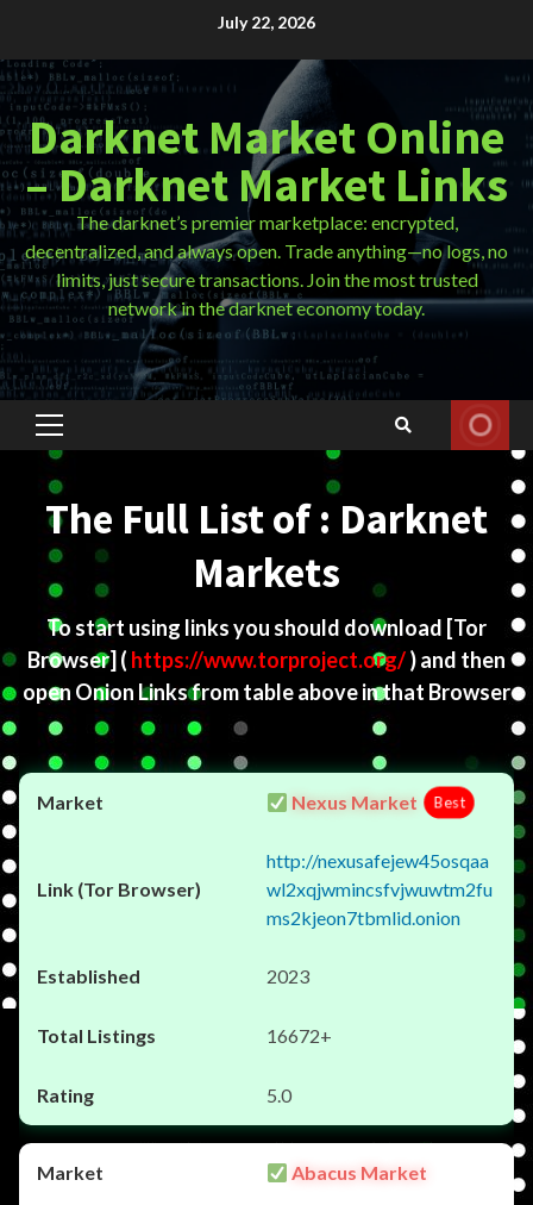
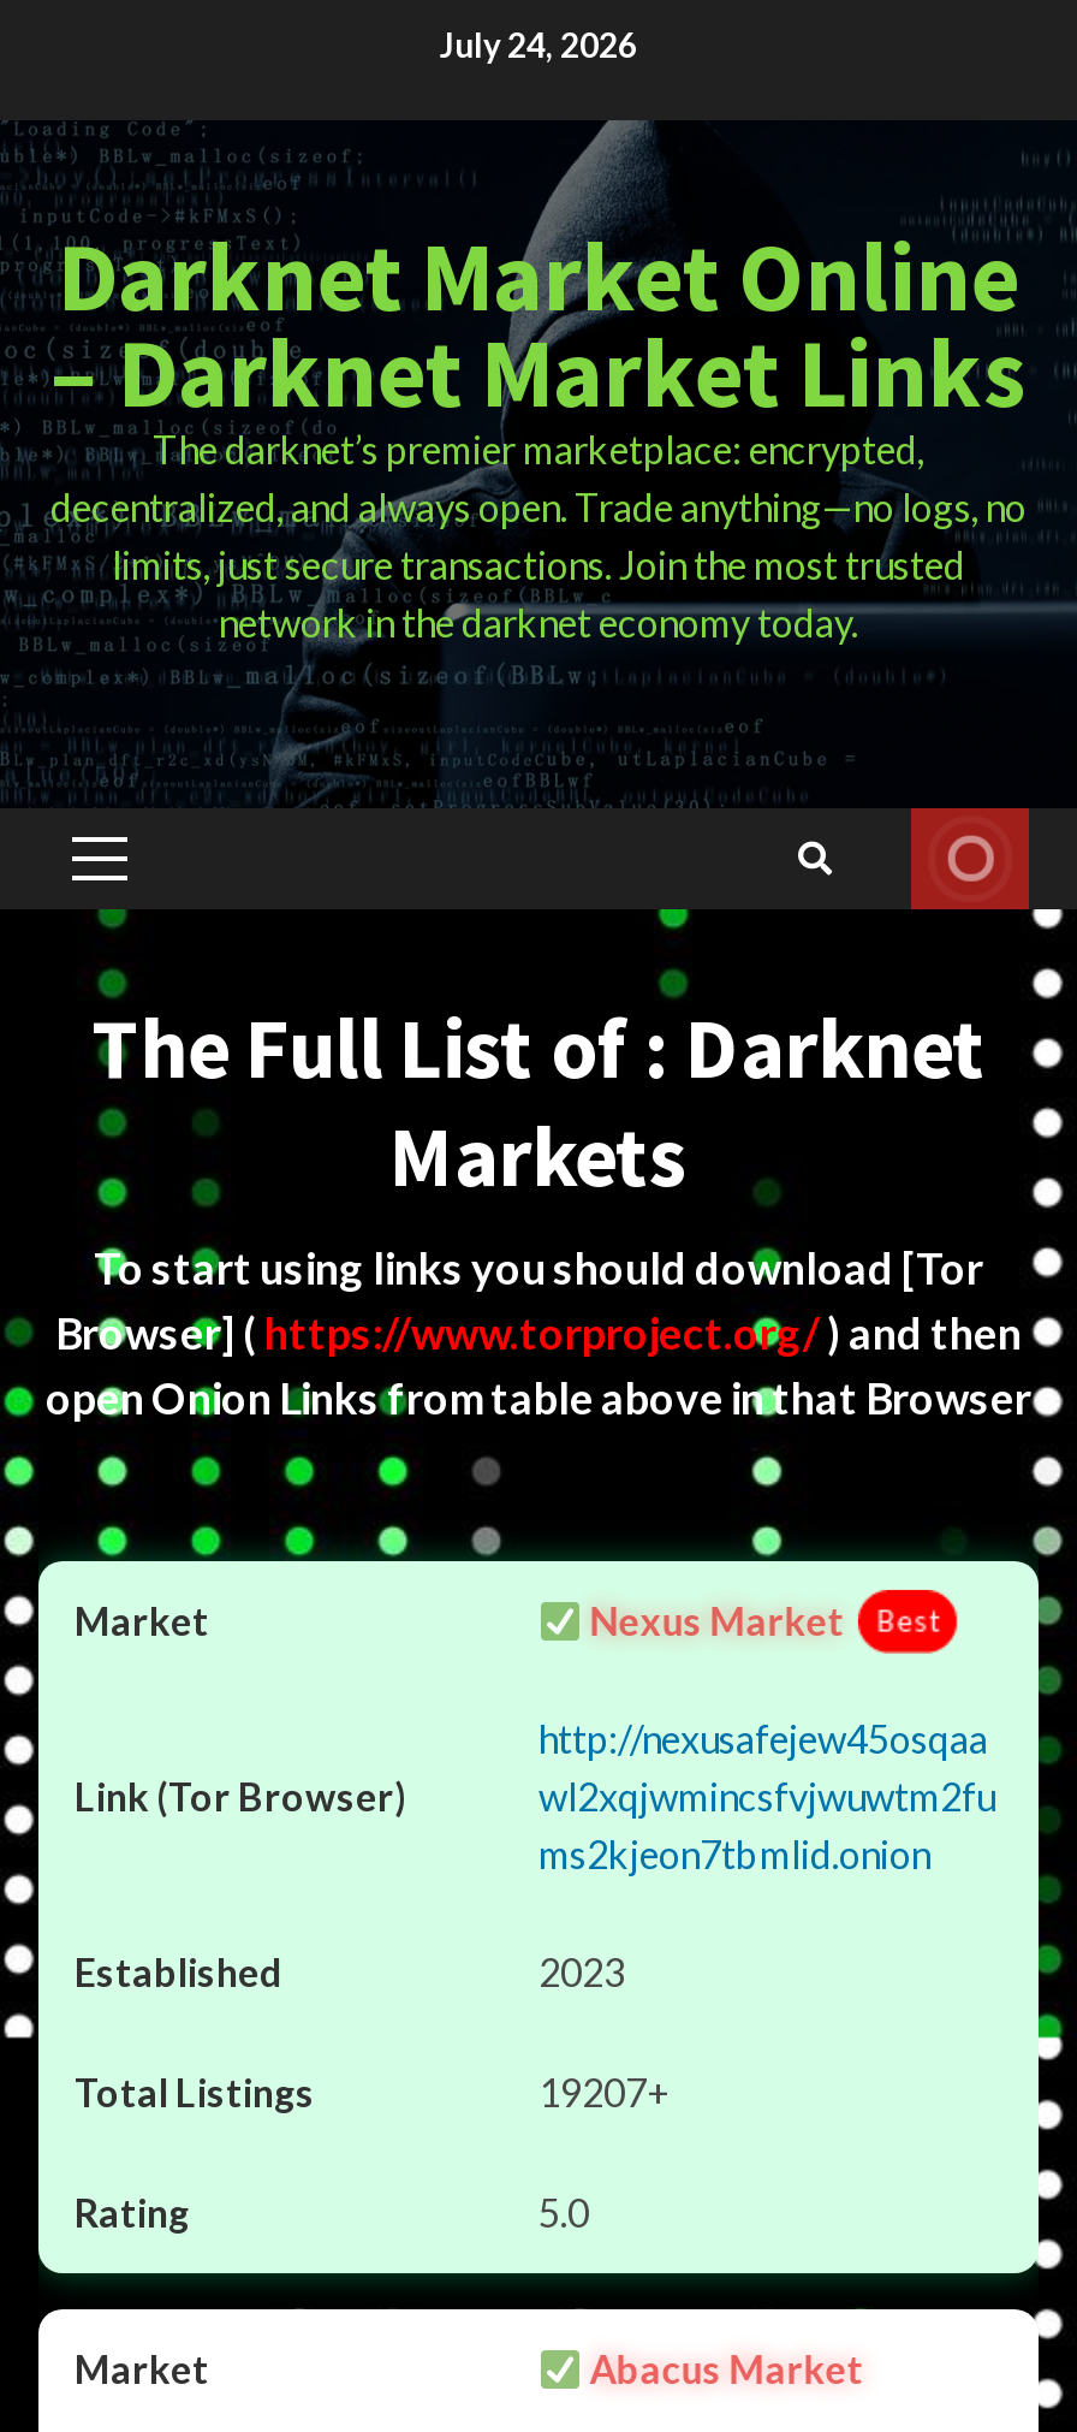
- July 22, 2026
+ July 24, 2026

- 16672+
+ 19207+
